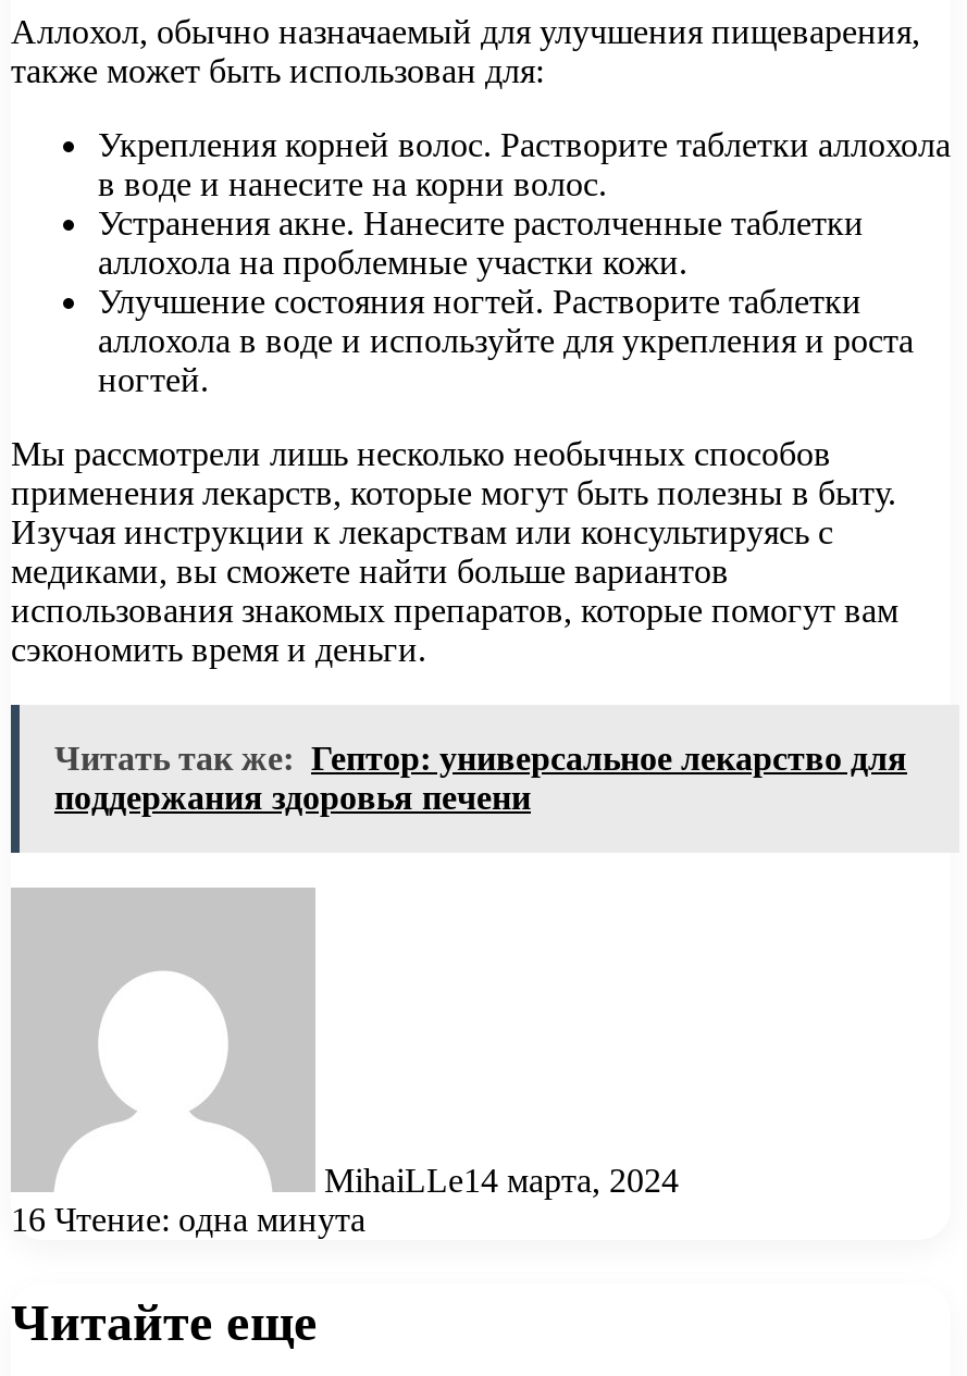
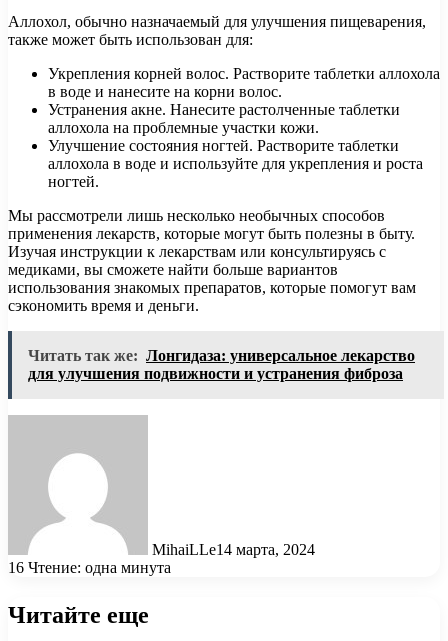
- Читать так же: Гептор: универсальное лекарство для
- поддержания здоровья печени
+ Читать так же: Лонгидаза: универсальное лекарство
+ для улучшения подвижности и устранения фиброза
